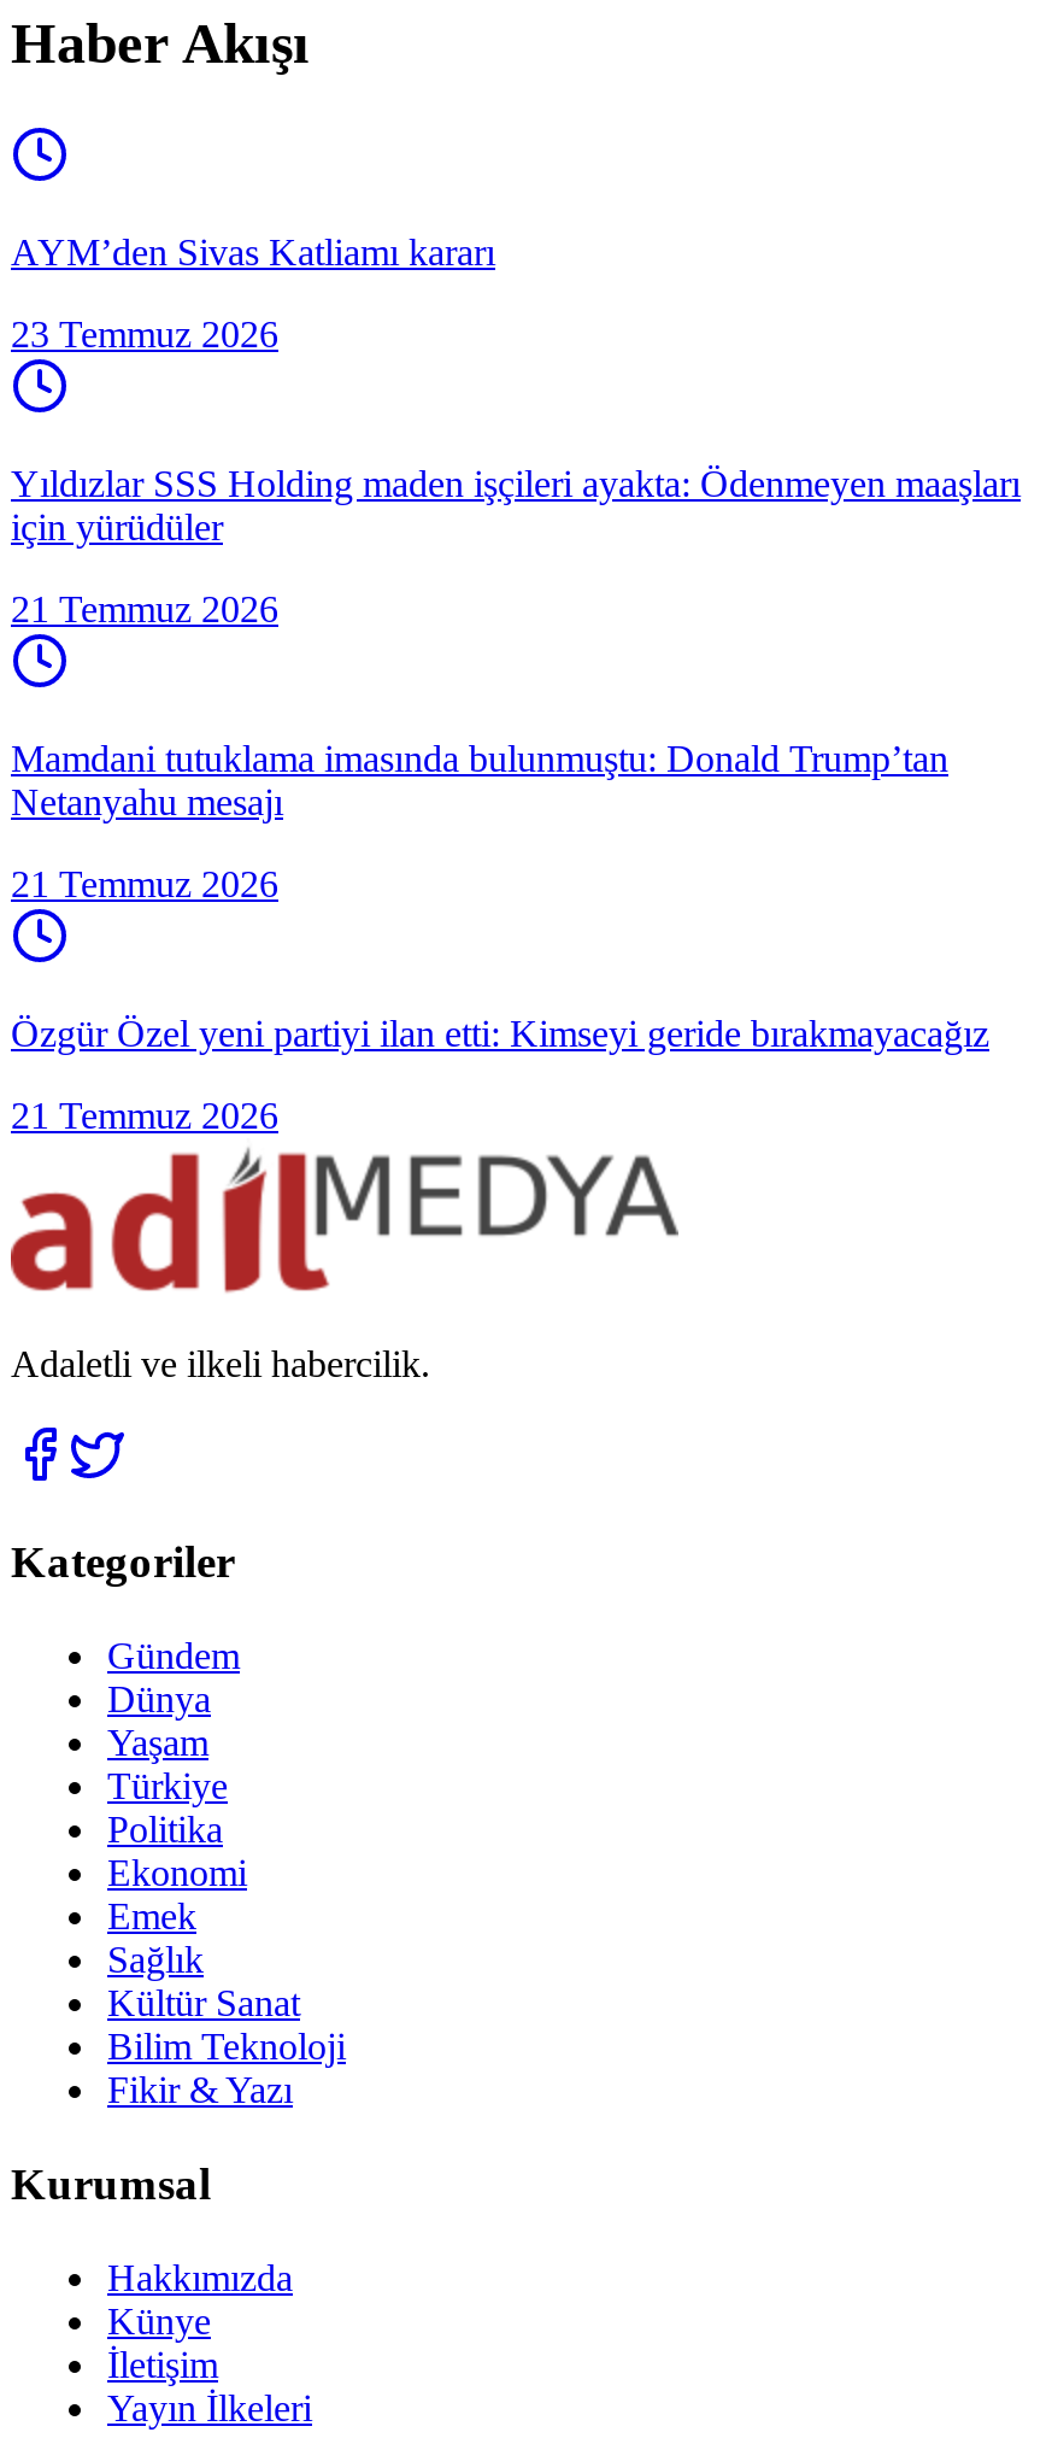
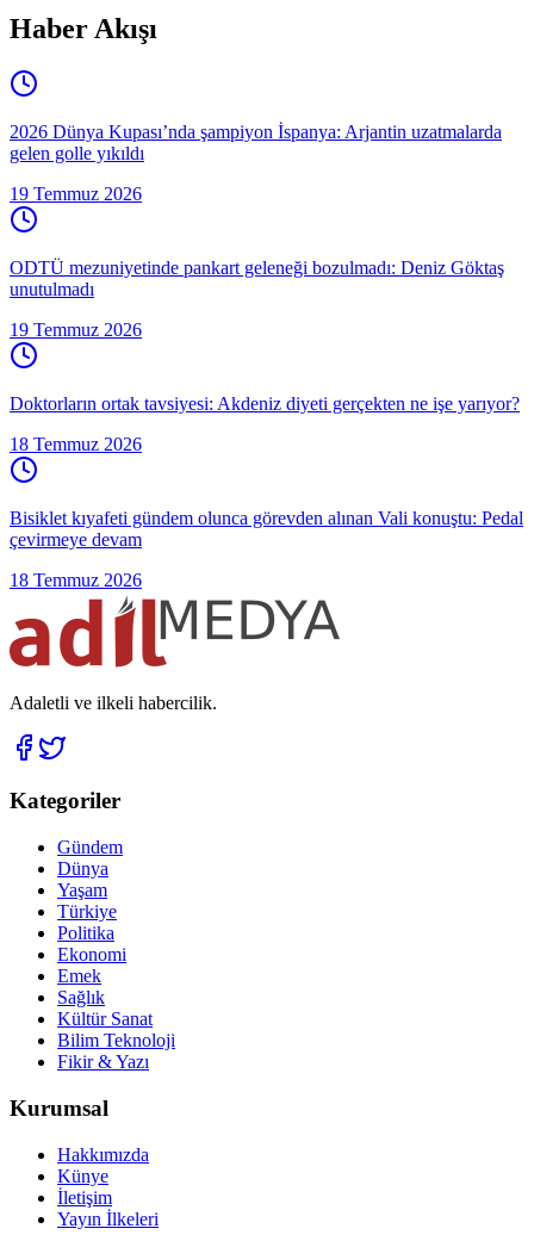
- AYM’den Sivas Katliamı kararı
+ 2026 Dünya Kupası’nda şampiyon İspanya: Arjantin uzatmalarda
+ gelen golle yıkıldı

- 23 Temmuz 2026
+ 19 Temmuz 2026

- Yıldızlar SSS Holding maden işçileri ayakta: Ödenmeyen maaşları
- için yürüdüler
+ ODTÜ mezuniyetinde pankart geleneği bozulmadı: Deniz Göktaş
+ unutulmadı

- 21 Temmuz 2026
+ 19 Temmuz 2026

- Mamdani tutuklama imasında bulunmuştu: Donald Trump’tan
- Netanyahu mesajı
+ Doktorların ortak tavsiyesi: Akdeniz diyeti gerçekten ne işe yarıyor?

- 21 Temmuz 2026
+ 18 Temmuz 2026

- Özgür Özel yeni partiyi ilan etti: Kimseyi geride bırakmayacağız
+ Bisiklet kıyafeti gündem olunca görevden alınan Vali konuştu: Pedal
+ çevirmeye devam

- 21 Temmuz 2026
+ 18 Temmuz 2026
